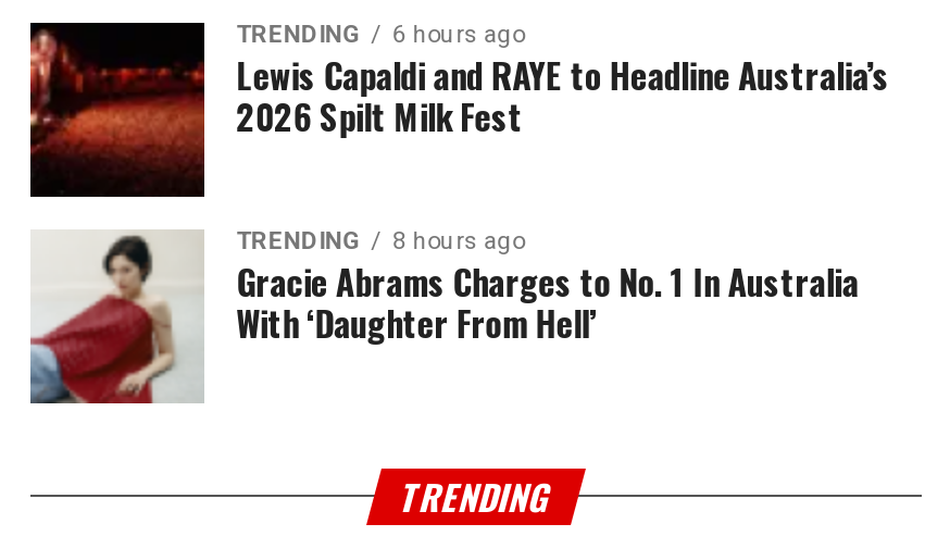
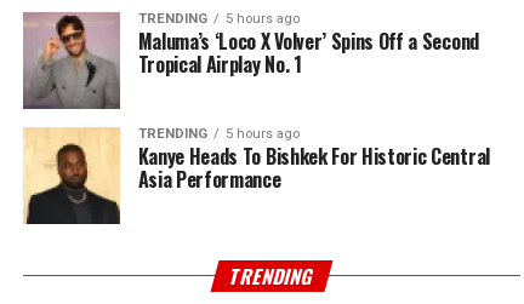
- [image]
- 6 hours ago
- Lewis Capaldi and RAYE to Headline Australia’s
- 2026 Spilt Milk Fest
+ [image]
+ 5 hours ago
+ Maluma’s ‘Loco X Volver’ Spins Off a Second
+ Tropical Airplay No. 1

- [image]
- 8 hours ago
- Gracie Abrams Charges to No. 1 In Australia
- With ‘Daughter From Hell’
+ [image]
+ 5 hours ago
+ Kanye Heads To Bishkek For Historic Central
+ Asia Performance
